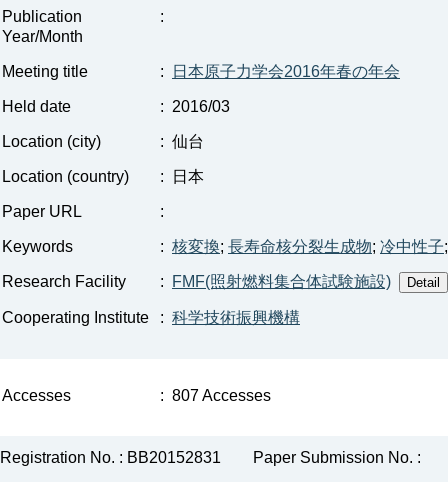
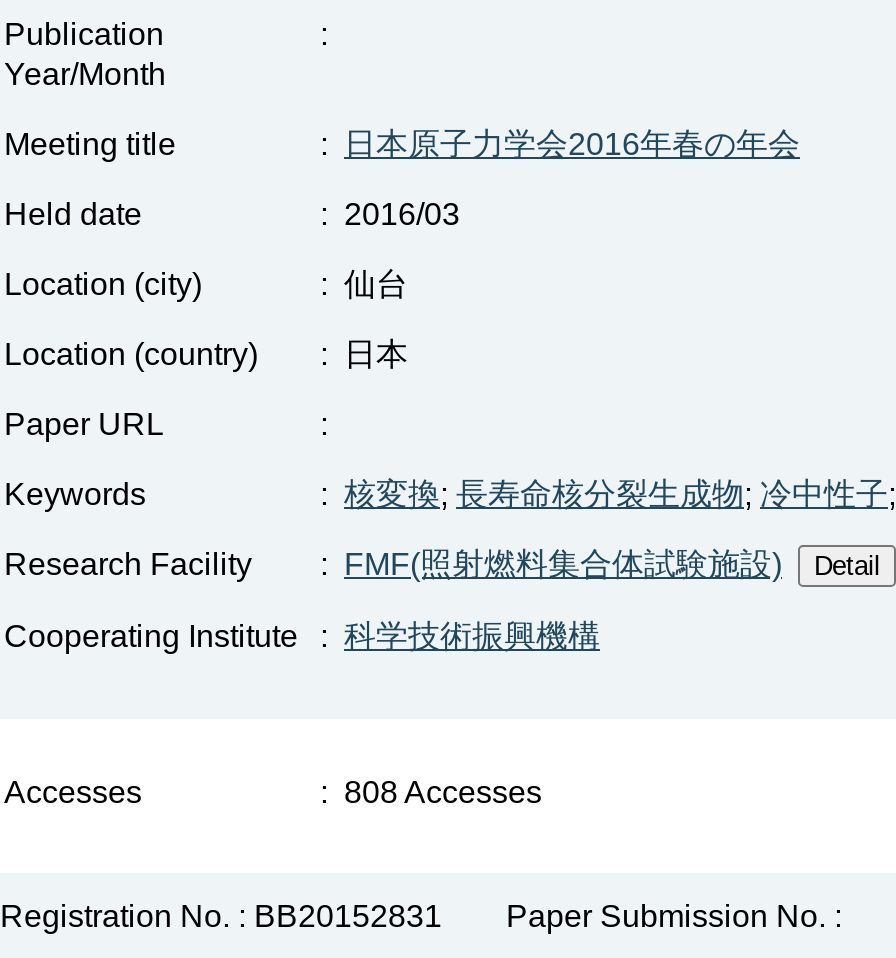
- : 807 Accesses
+ : 808 Accesses
